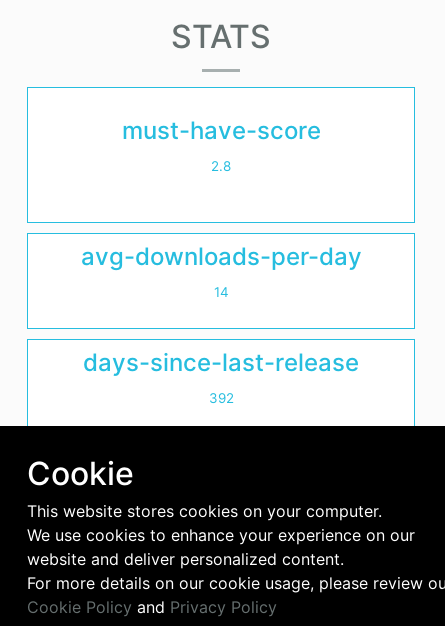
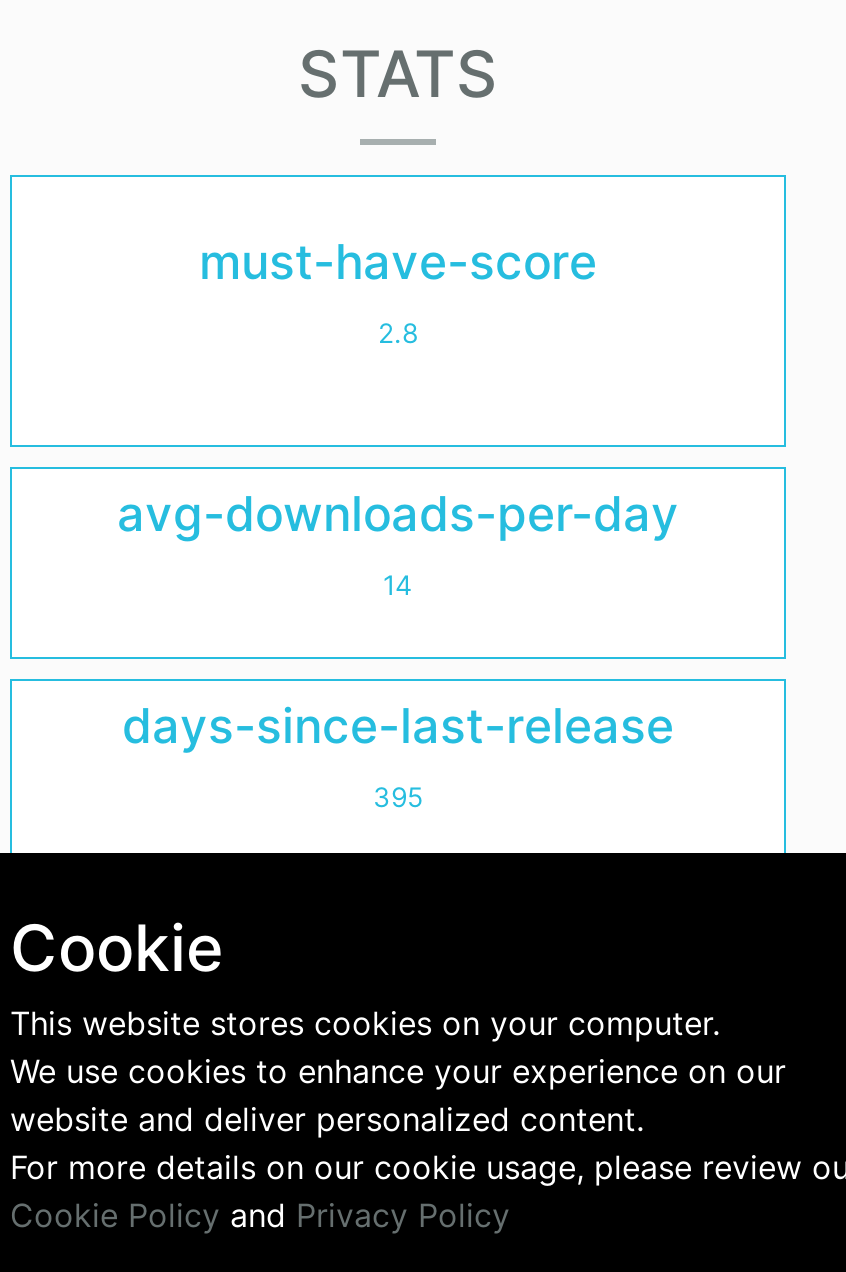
- 392
+ 395
